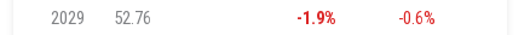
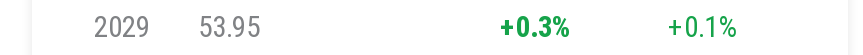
- 2029 52.76
+ 2029 53.95

- -1.9%
+ +0.3%

- -0.6%
+ +0.1%
